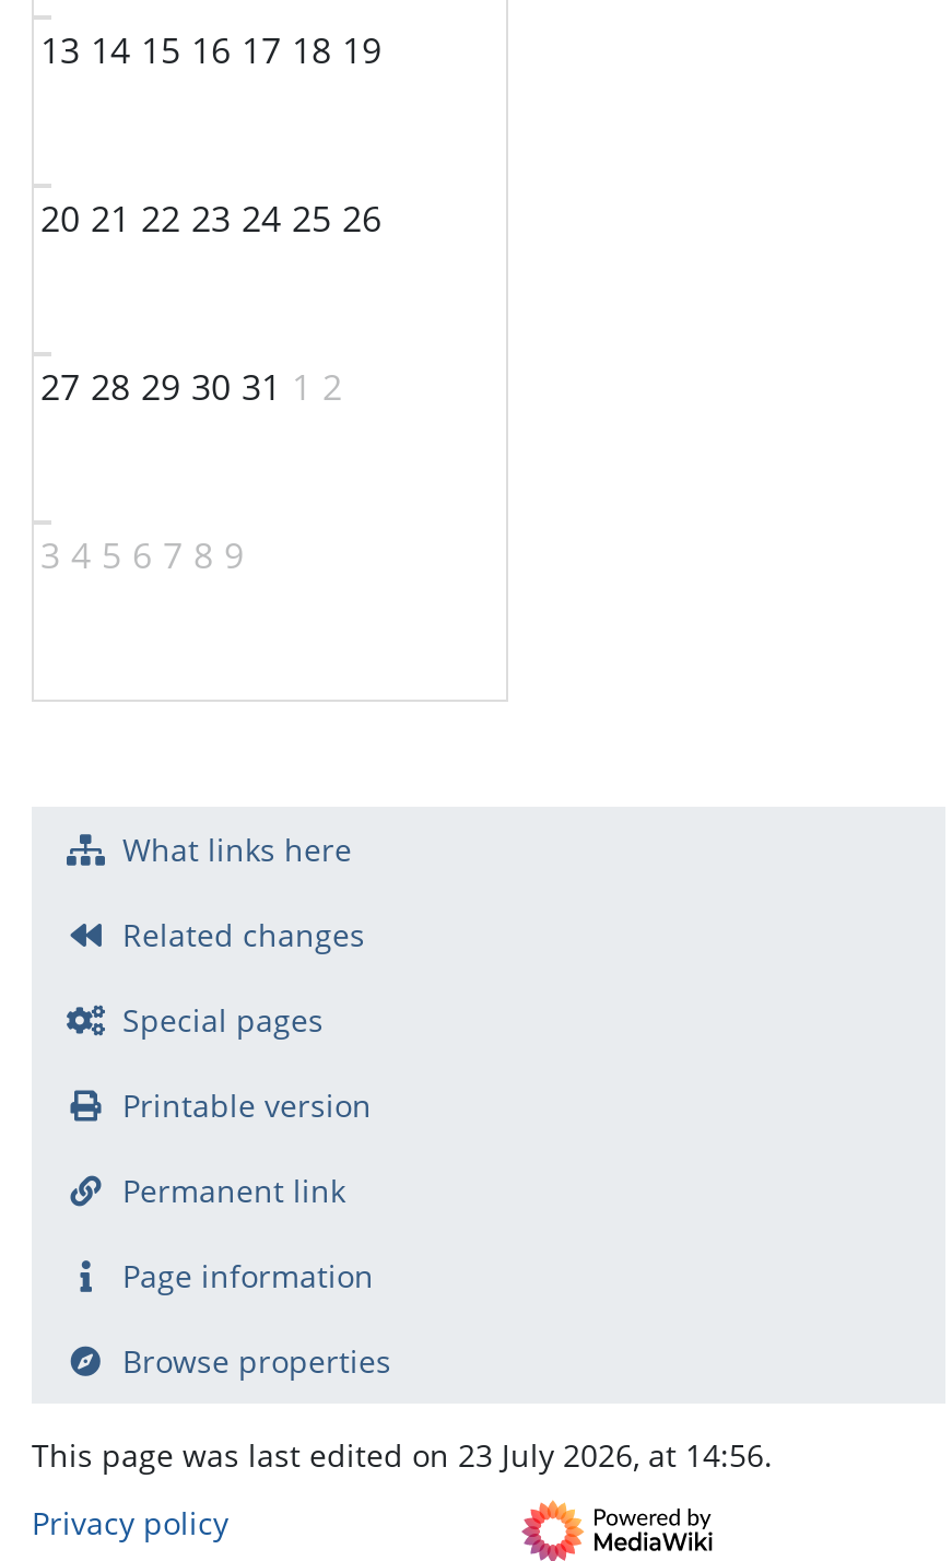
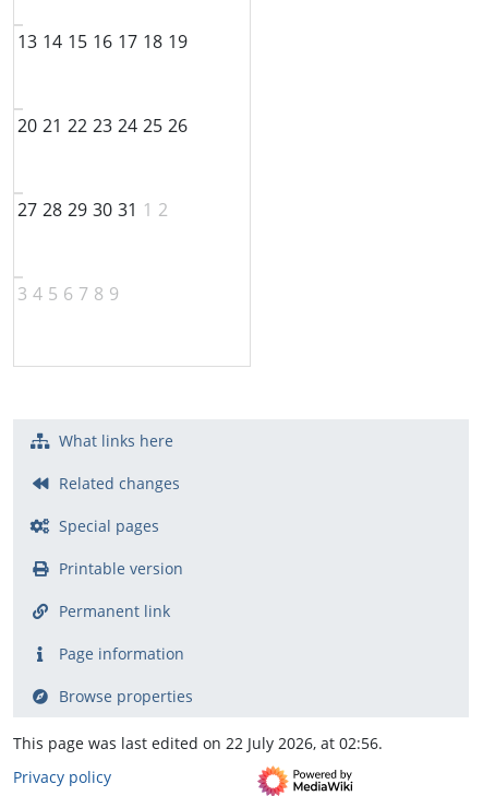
- This page was last edited on 23 July 2026, at 14:56.
+ This page was last edited on 22 July 2026, at 02:56.
